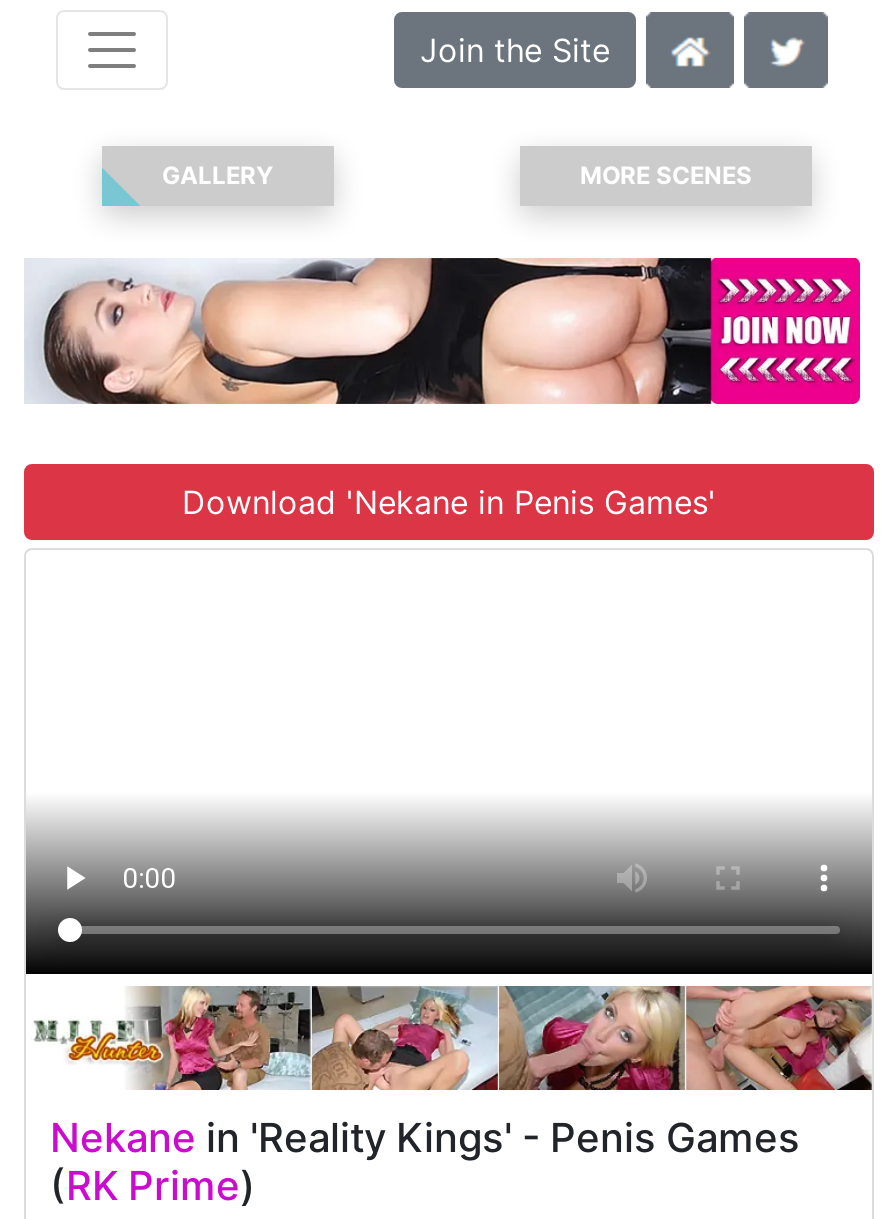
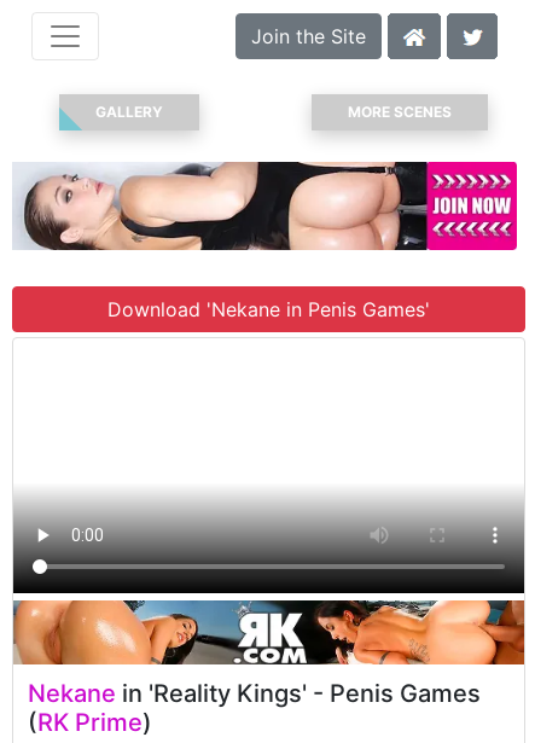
- [image]
+ [image]
